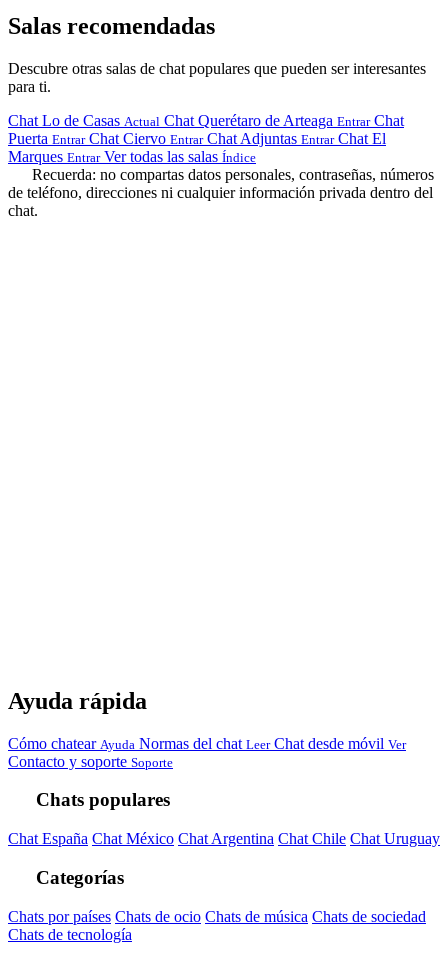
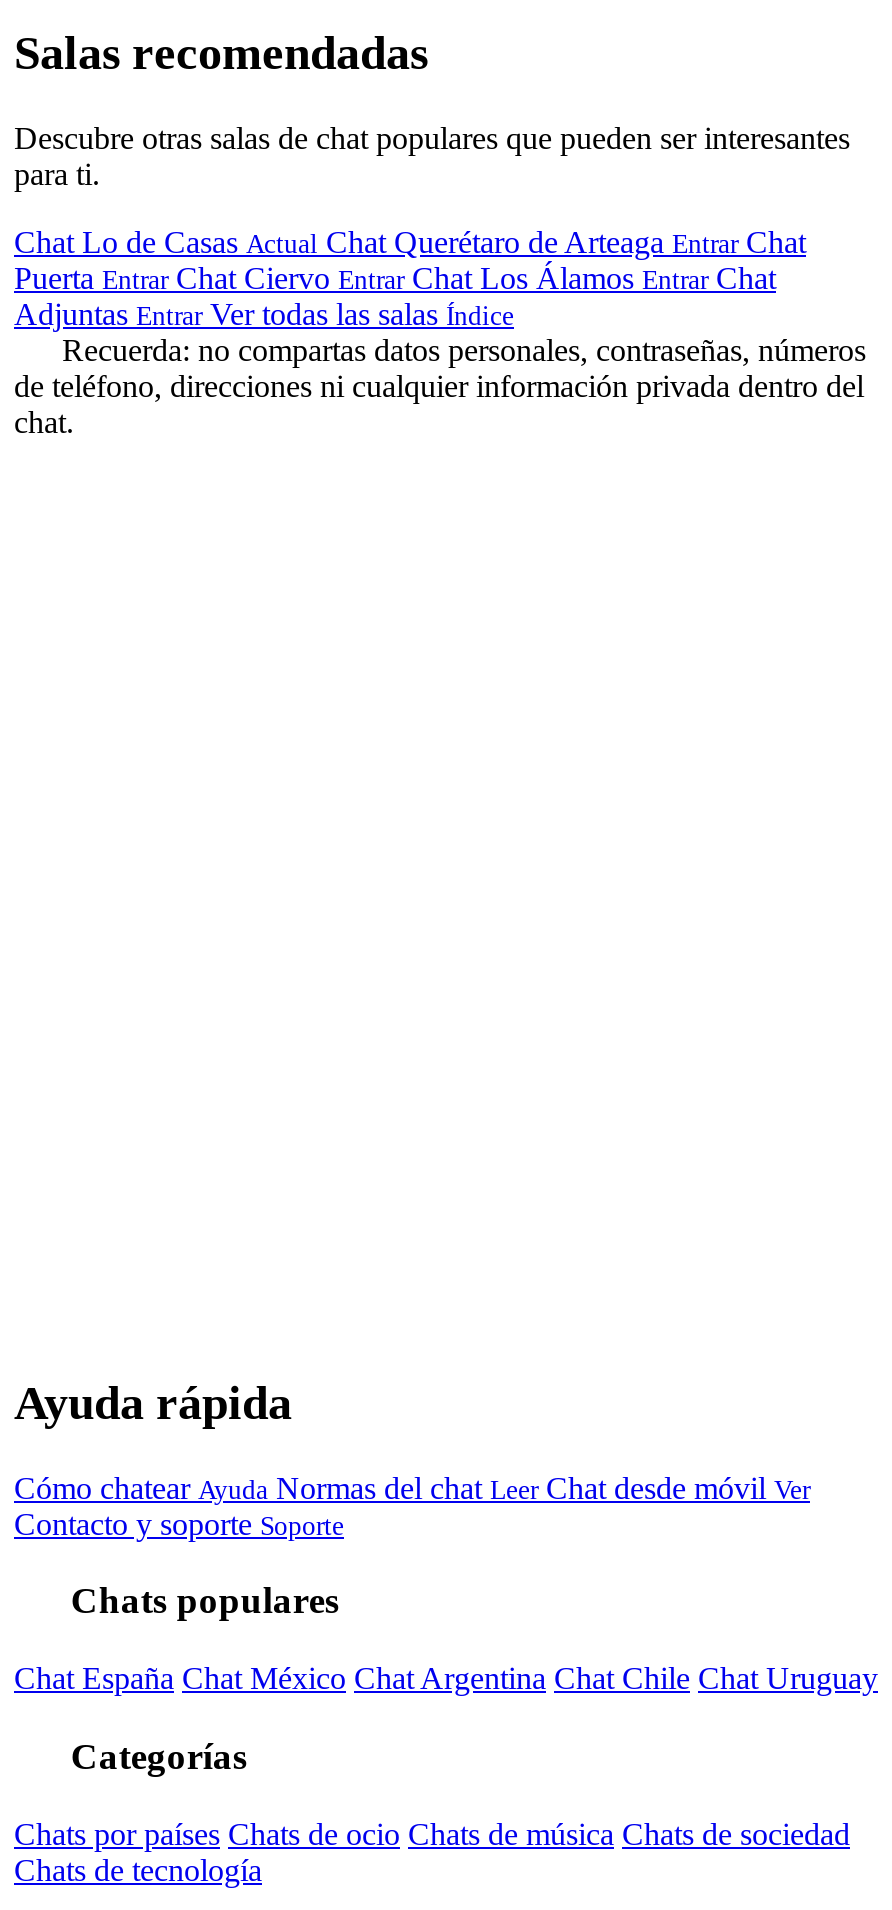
- Puerta Entrar Chat Ciervo Entrar Chat Adjuntas Entrar Chat El
+ Puerta Entrar Chat Ciervo Entrar Chat Los Álamos Entrar Chat

- Marques Entrar Ver todas las salas Índice
+ Adjuntas Entrar Ver todas las salas Índice
